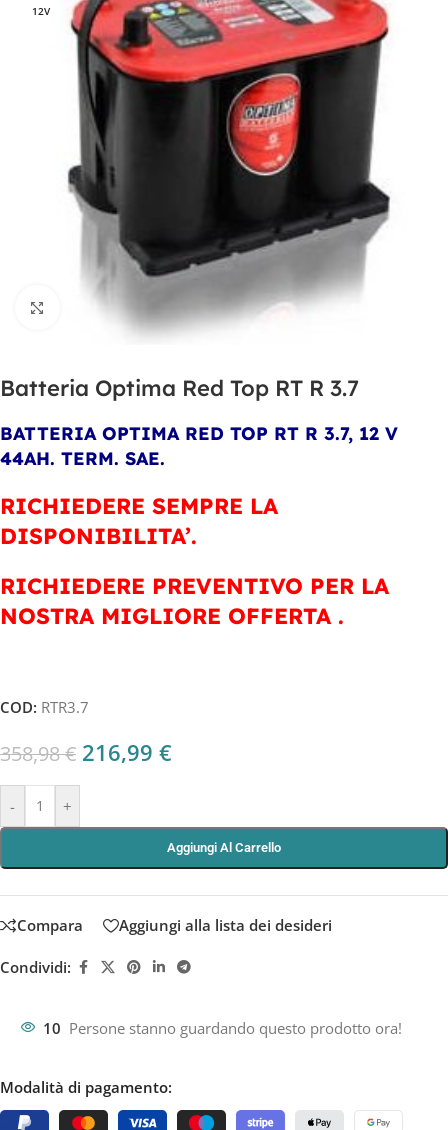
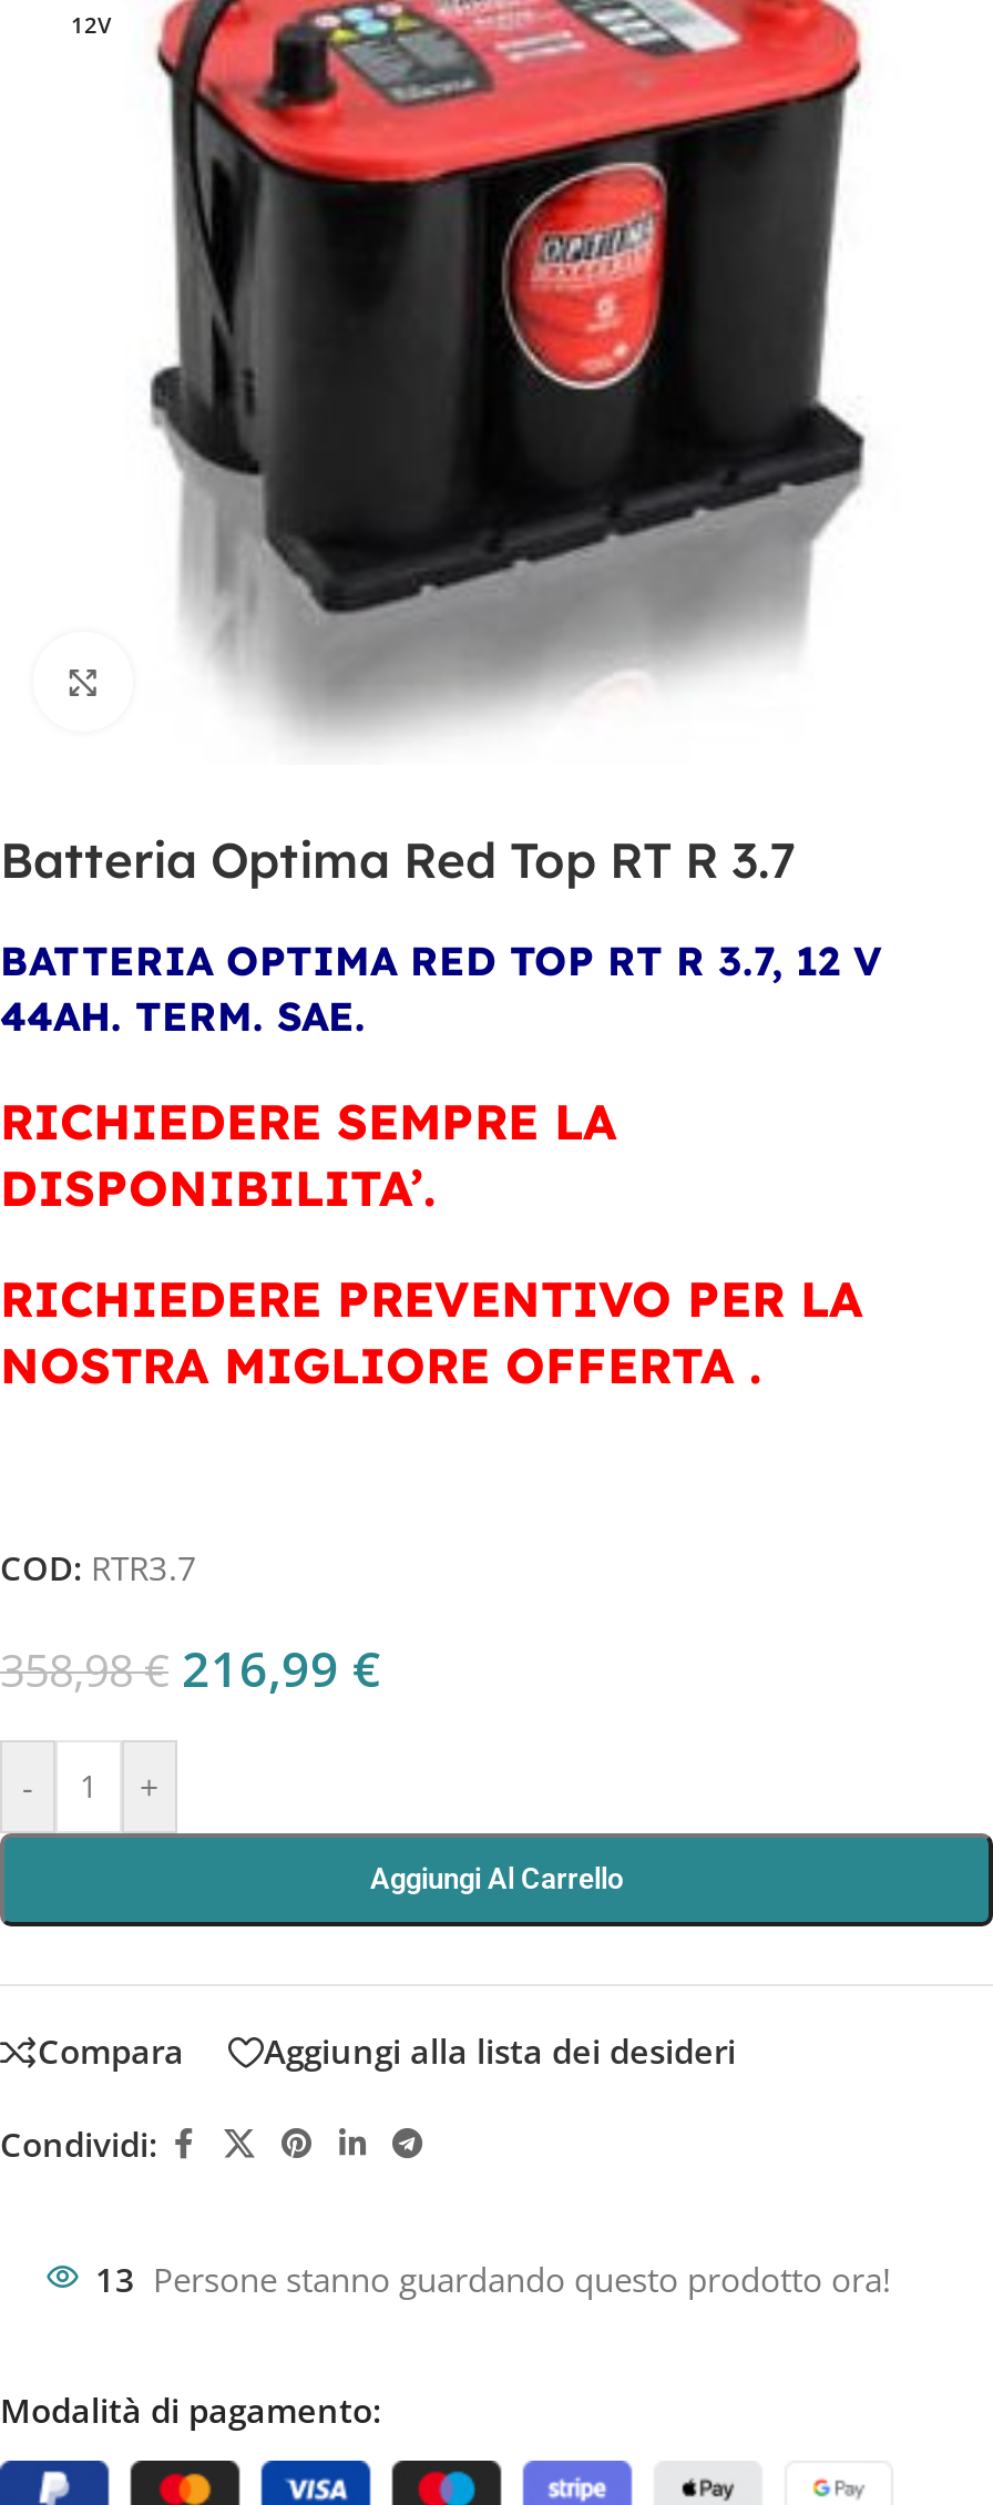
- 10 Persone stanno guardando questo prodotto ora!
+ 13 Persone stanno guardando questo prodotto ora!
